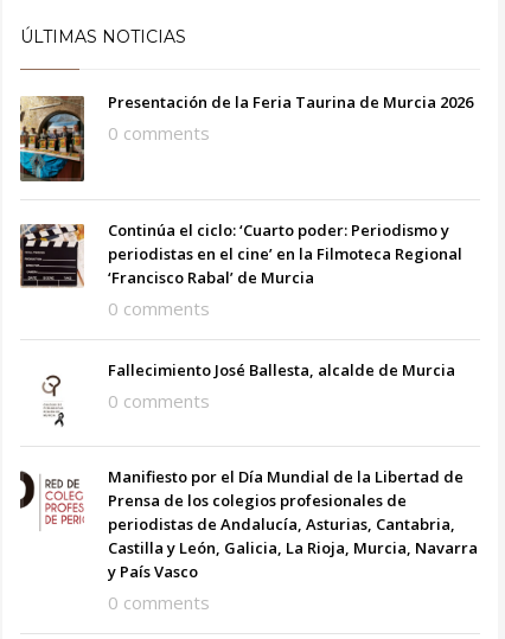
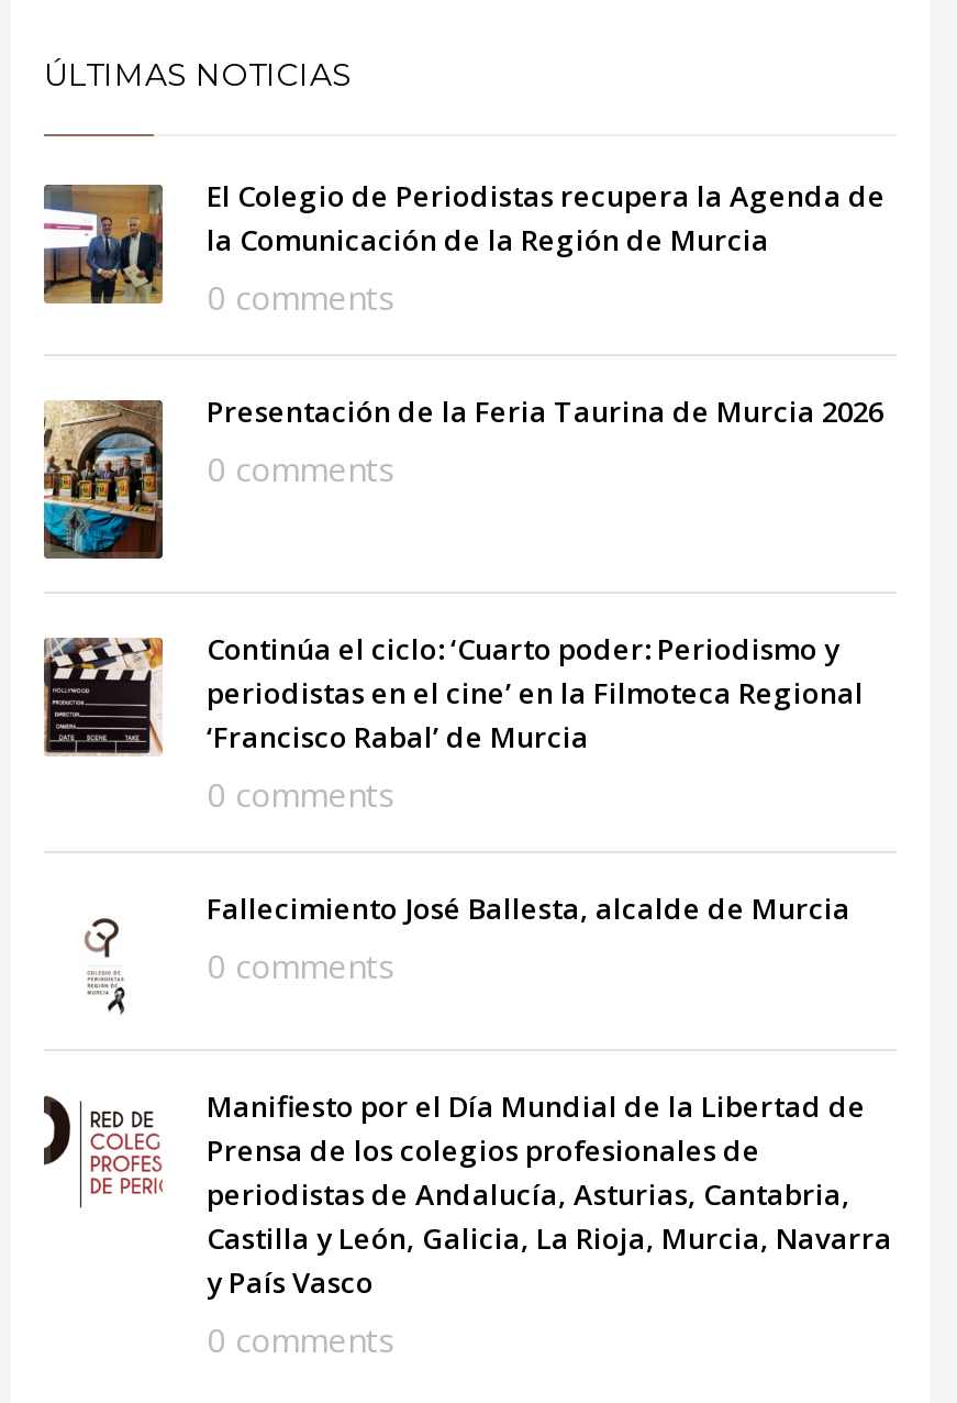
+ [image]
+ El Colegio de Periodistas recupera la Agenda de
+ la Comunicación de la Región de Murcia
+ 0 comments
